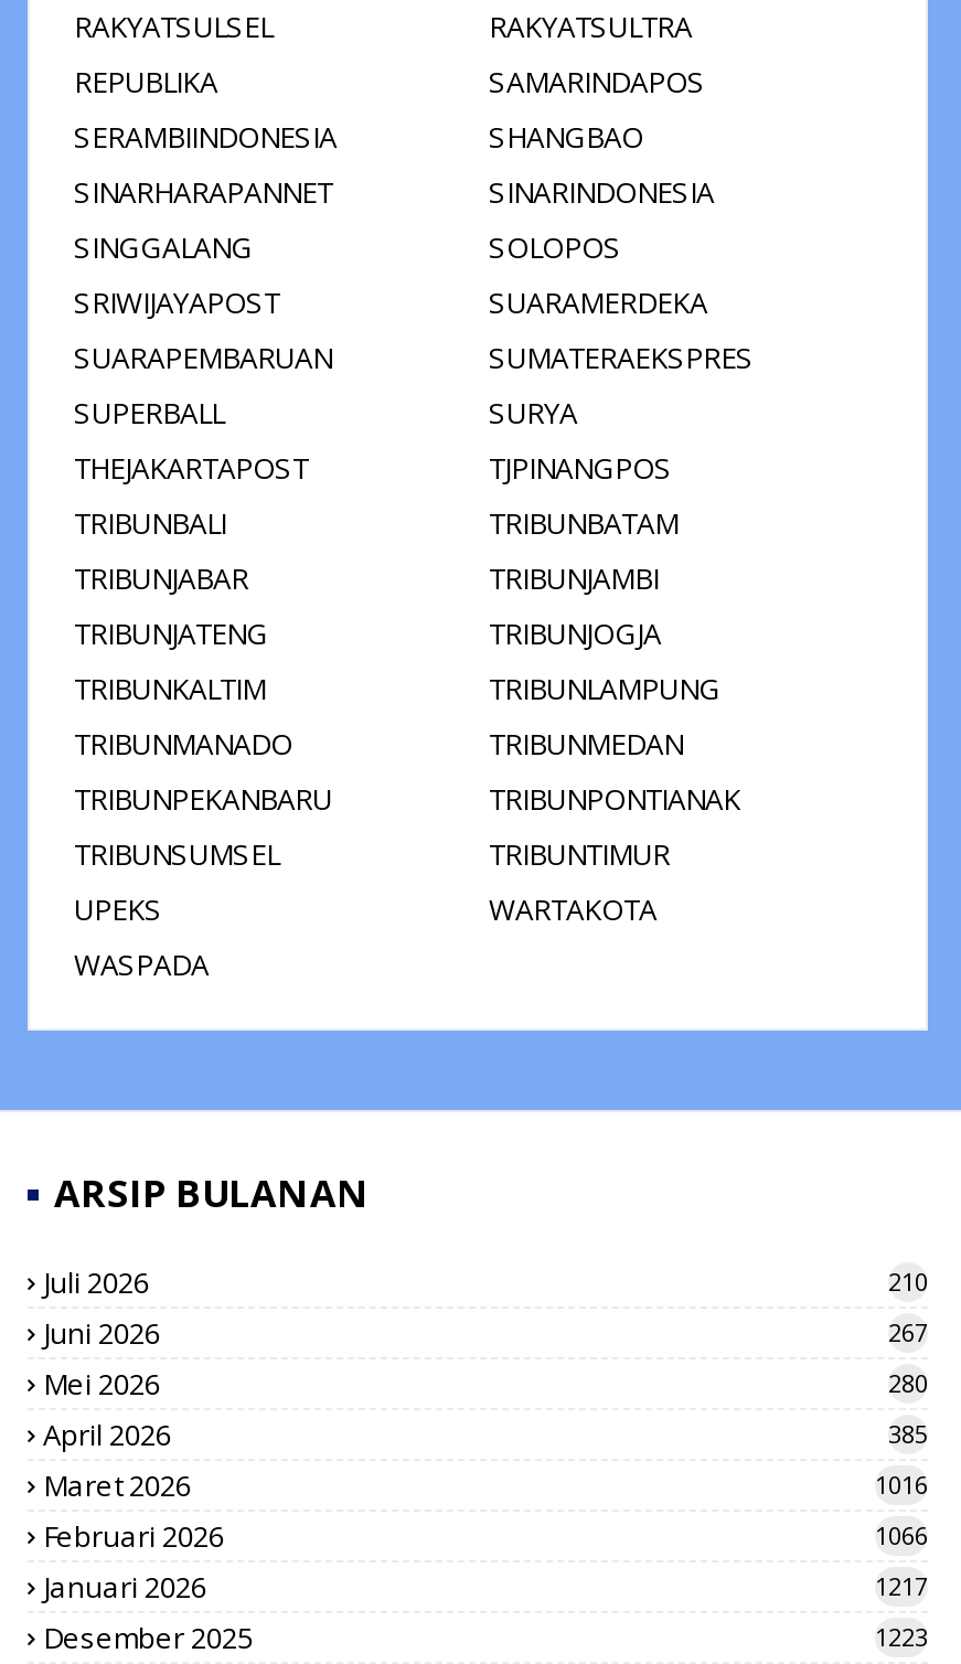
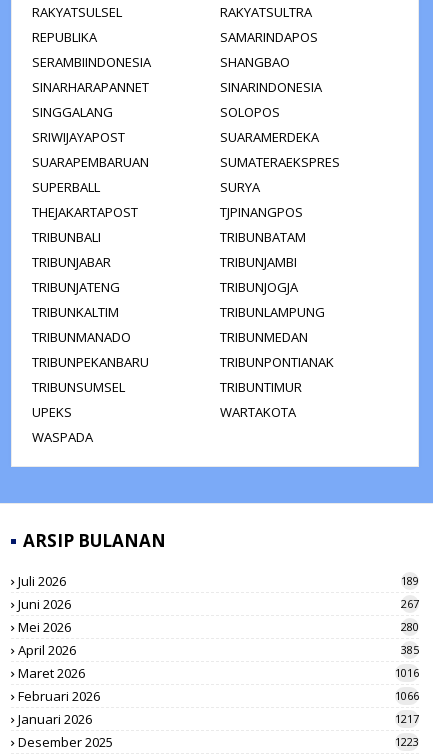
- 210
+ 189
